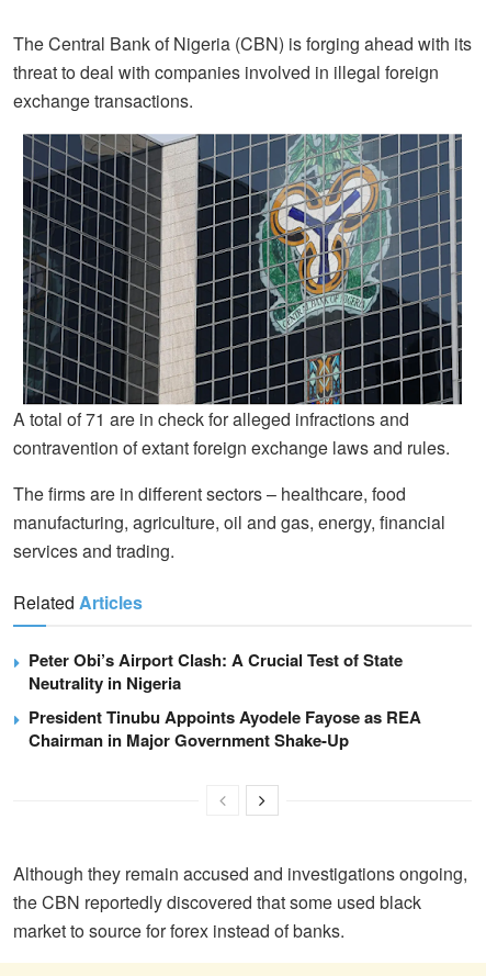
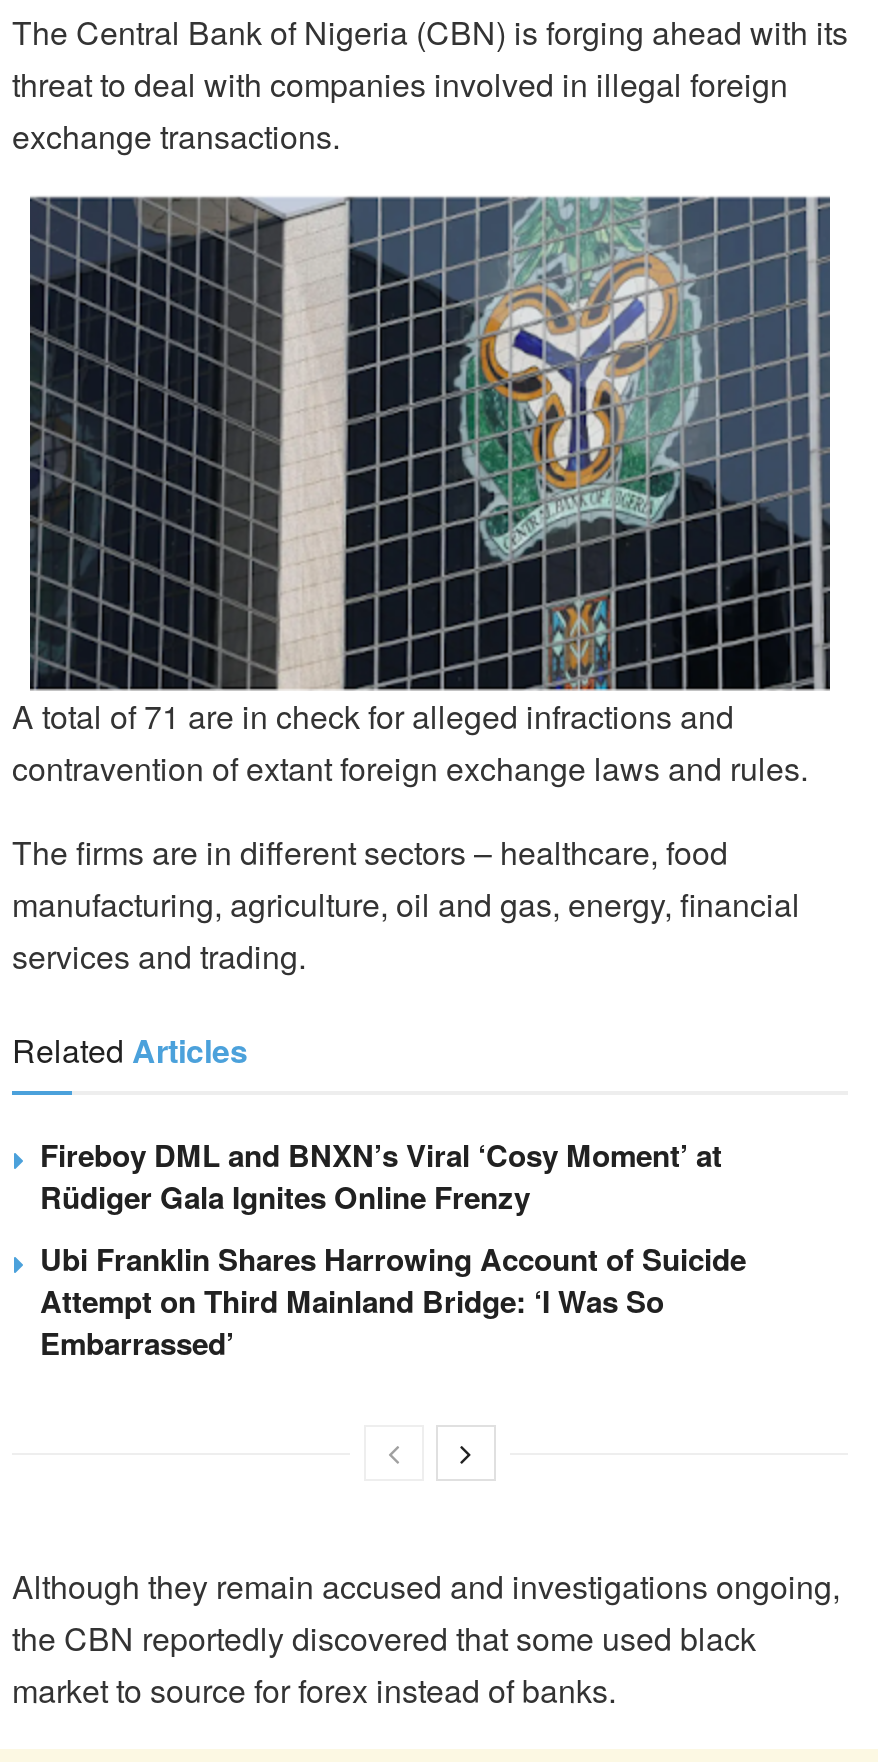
- Peter Obi’s Airport Clash: A Crucial Test of State
- Neutrality in Nigeria
- President Tinubu Appoints Ayodele Fayose as REA
- Chairman in Major Government Shake-Up
+ Fireboy DML and BNXN’s Viral ‘Cosy Moment’ at
+ Rüdiger Gala Ignites Online Frenzy
+ Ubi Franklin Shares Harrowing Account of Suicide
+ Attempt on Third Mainland Bridge: ‘I Was So
+ Embarrassed’
